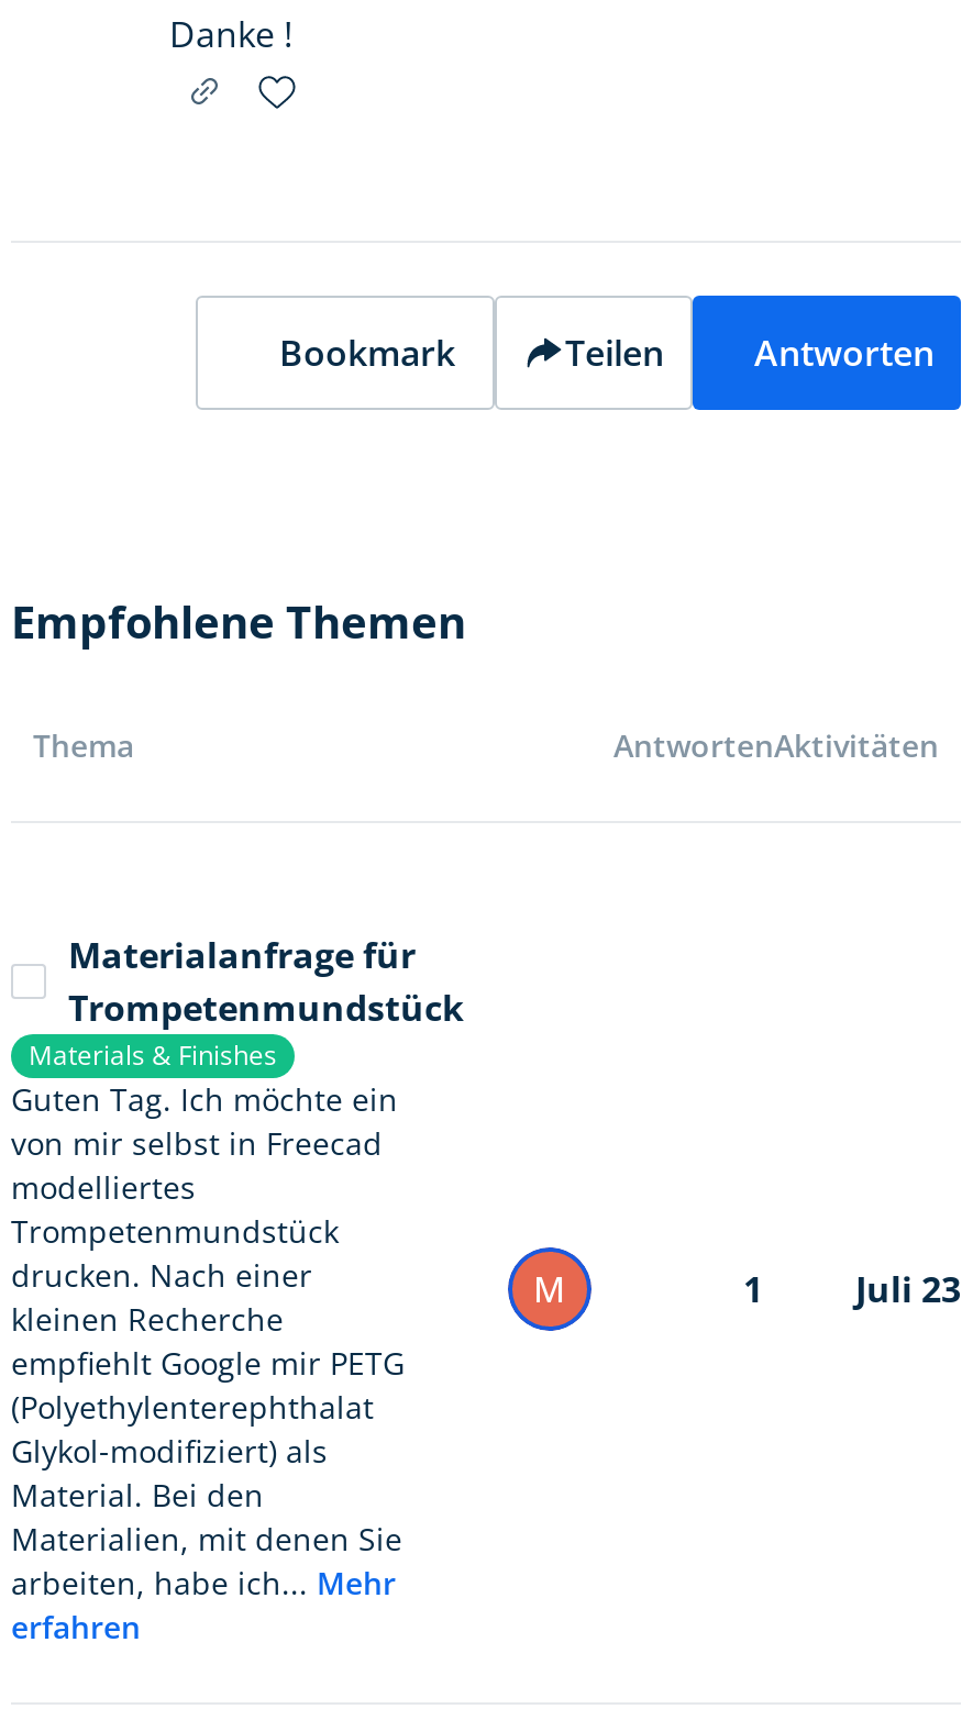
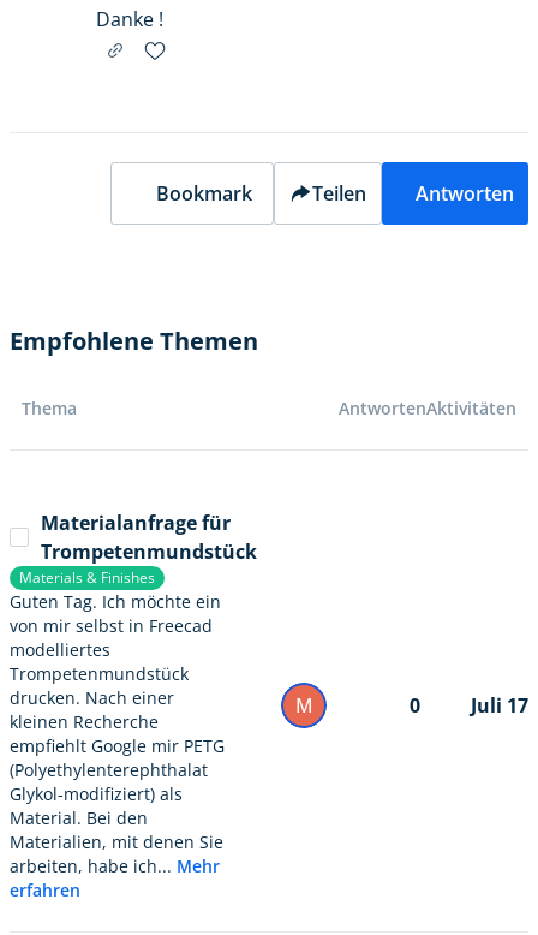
- 1
+ 0

- Juli 23
+ Juli 17
